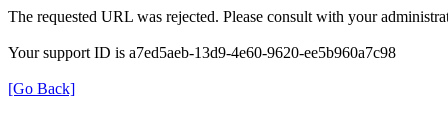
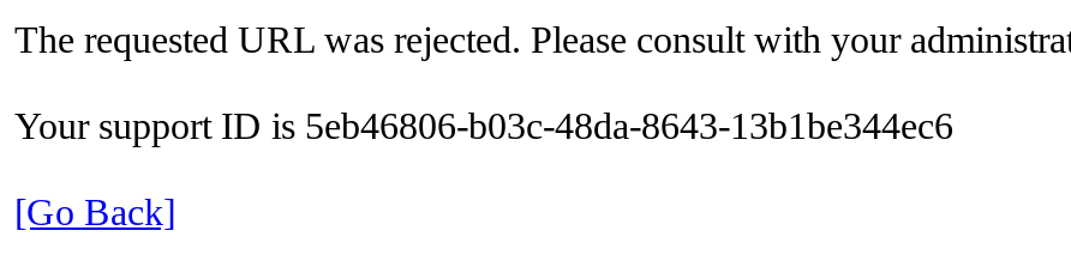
- Your support ID is a7ed5aeb-13d9-4e60-9620-ee5b960a7c98
+ Your support ID is 5eb46806-b03c-48da-8643-13b1be344ec6
